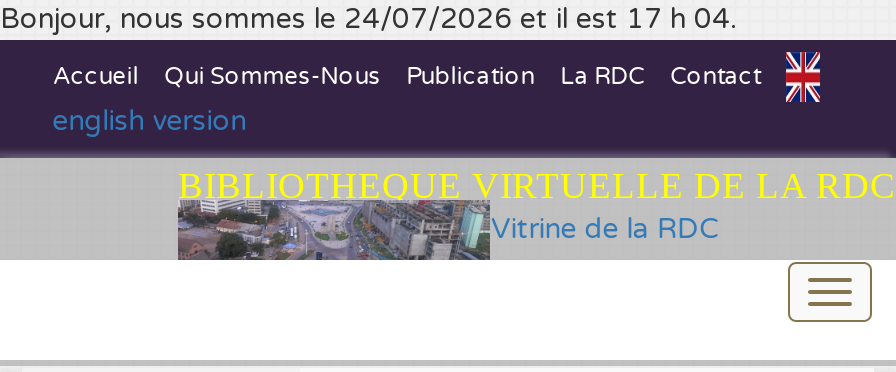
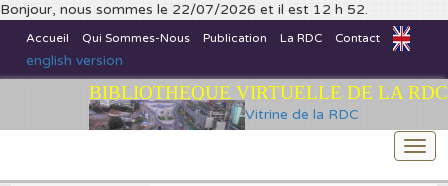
- Bonjour, nous sommes le 24/07/2026 et il est 17 h 04.
+ Bonjour, nous sommes le 22/07/2026 et il est 12 h 52.
